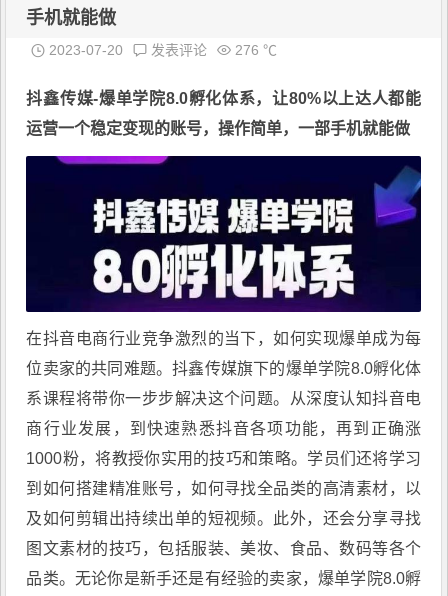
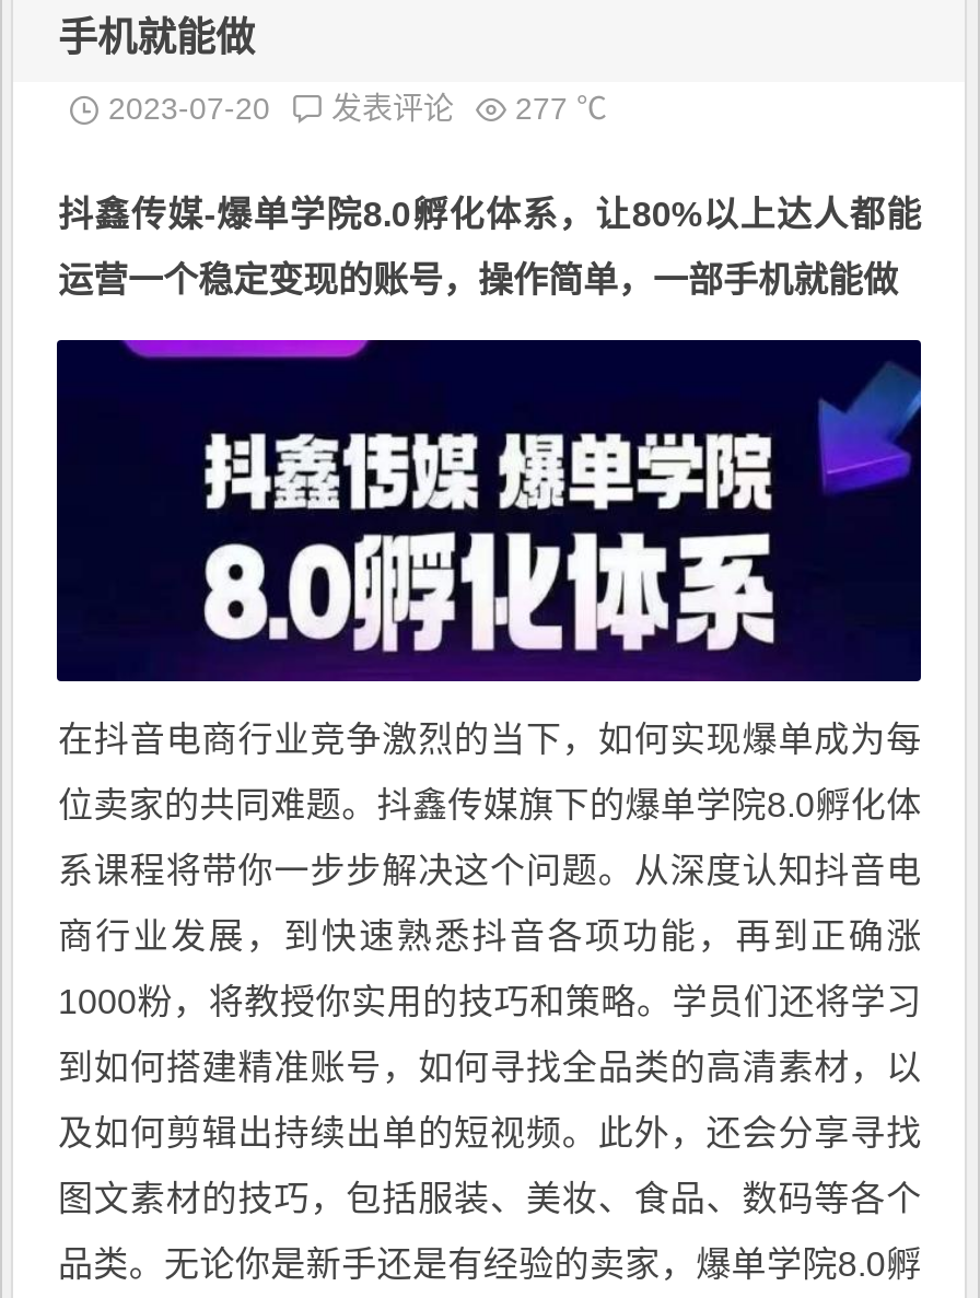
- 2023-07-20 发表评论 276 ℃
+ 2023-07-20 发表评论 277 ℃
